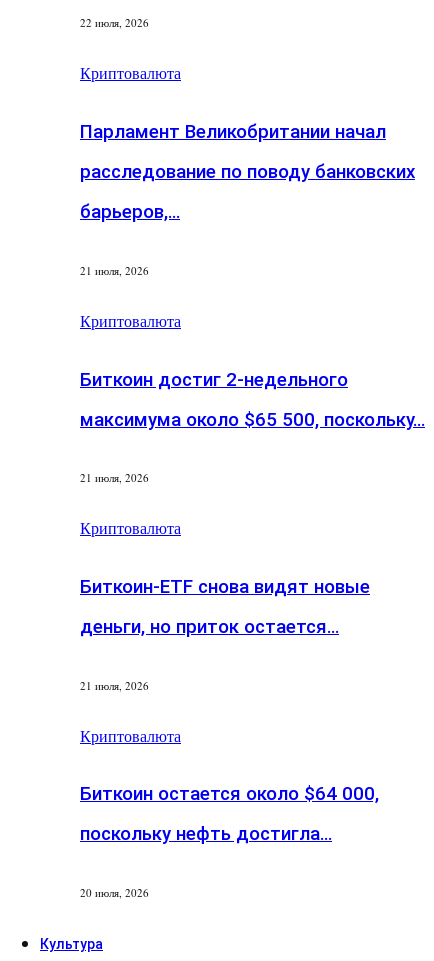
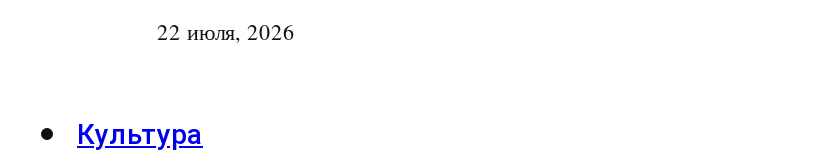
- Криптовалюта
- Парламент Великобритании начал
- расследование по поводу банковских
- барьеров,…
- 21 июля, 2026
- Криптовалюта
- Биткоин достиг 2-недельного
- максимума около $65 500, поскольку…
- 21 июля, 2026
- Криптовалюта
- Биткоин-ETF снова видят новые
- деньги, но приток остается…
- 21 июля, 2026
- Криптовалюта
- Биткоин остается около $64 000,
- поскольку нефть достигла…
- 20 июля, 2026
